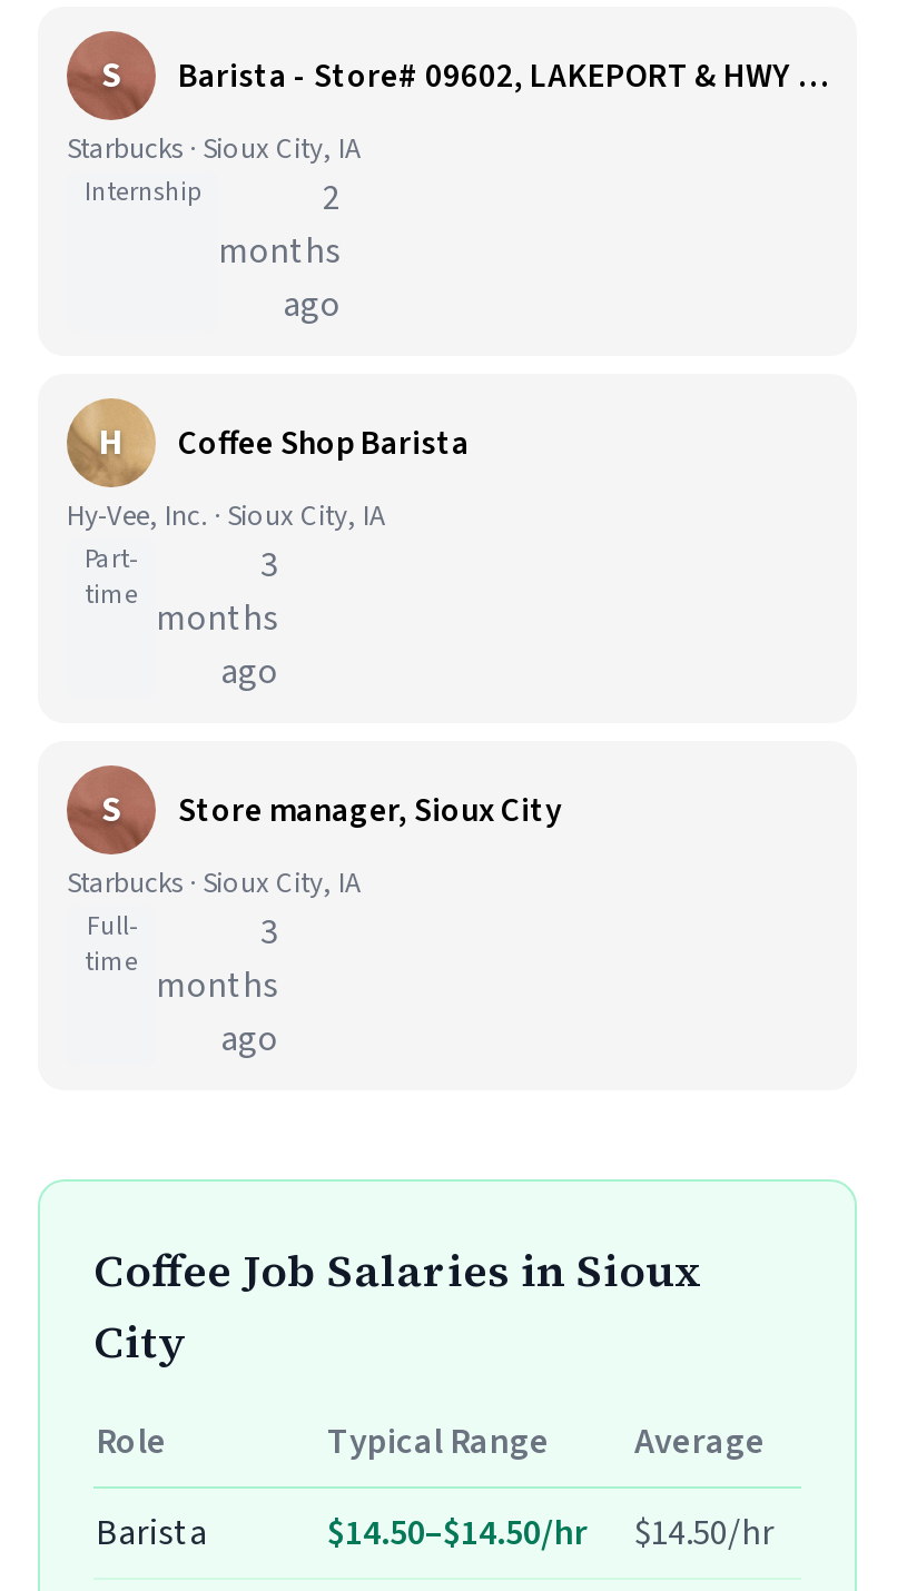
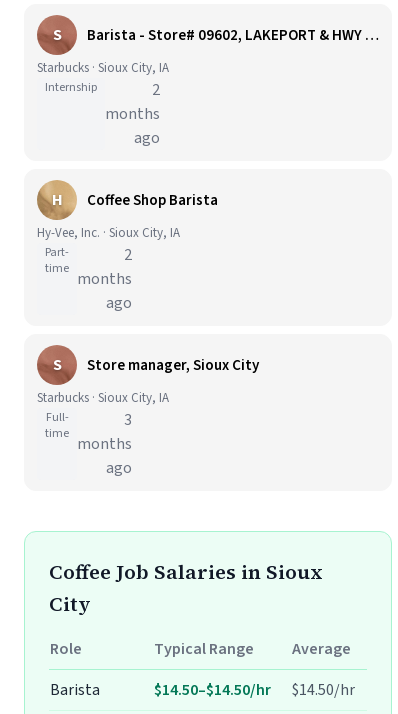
- 3
+ 2
